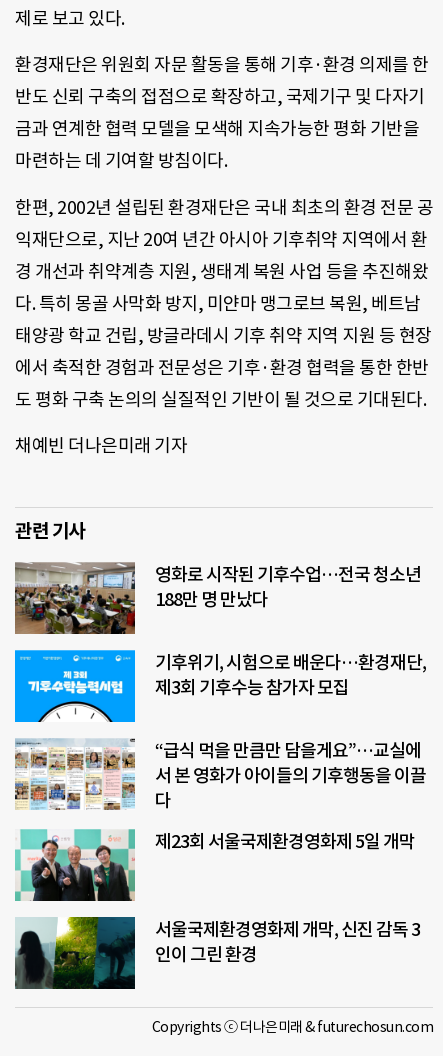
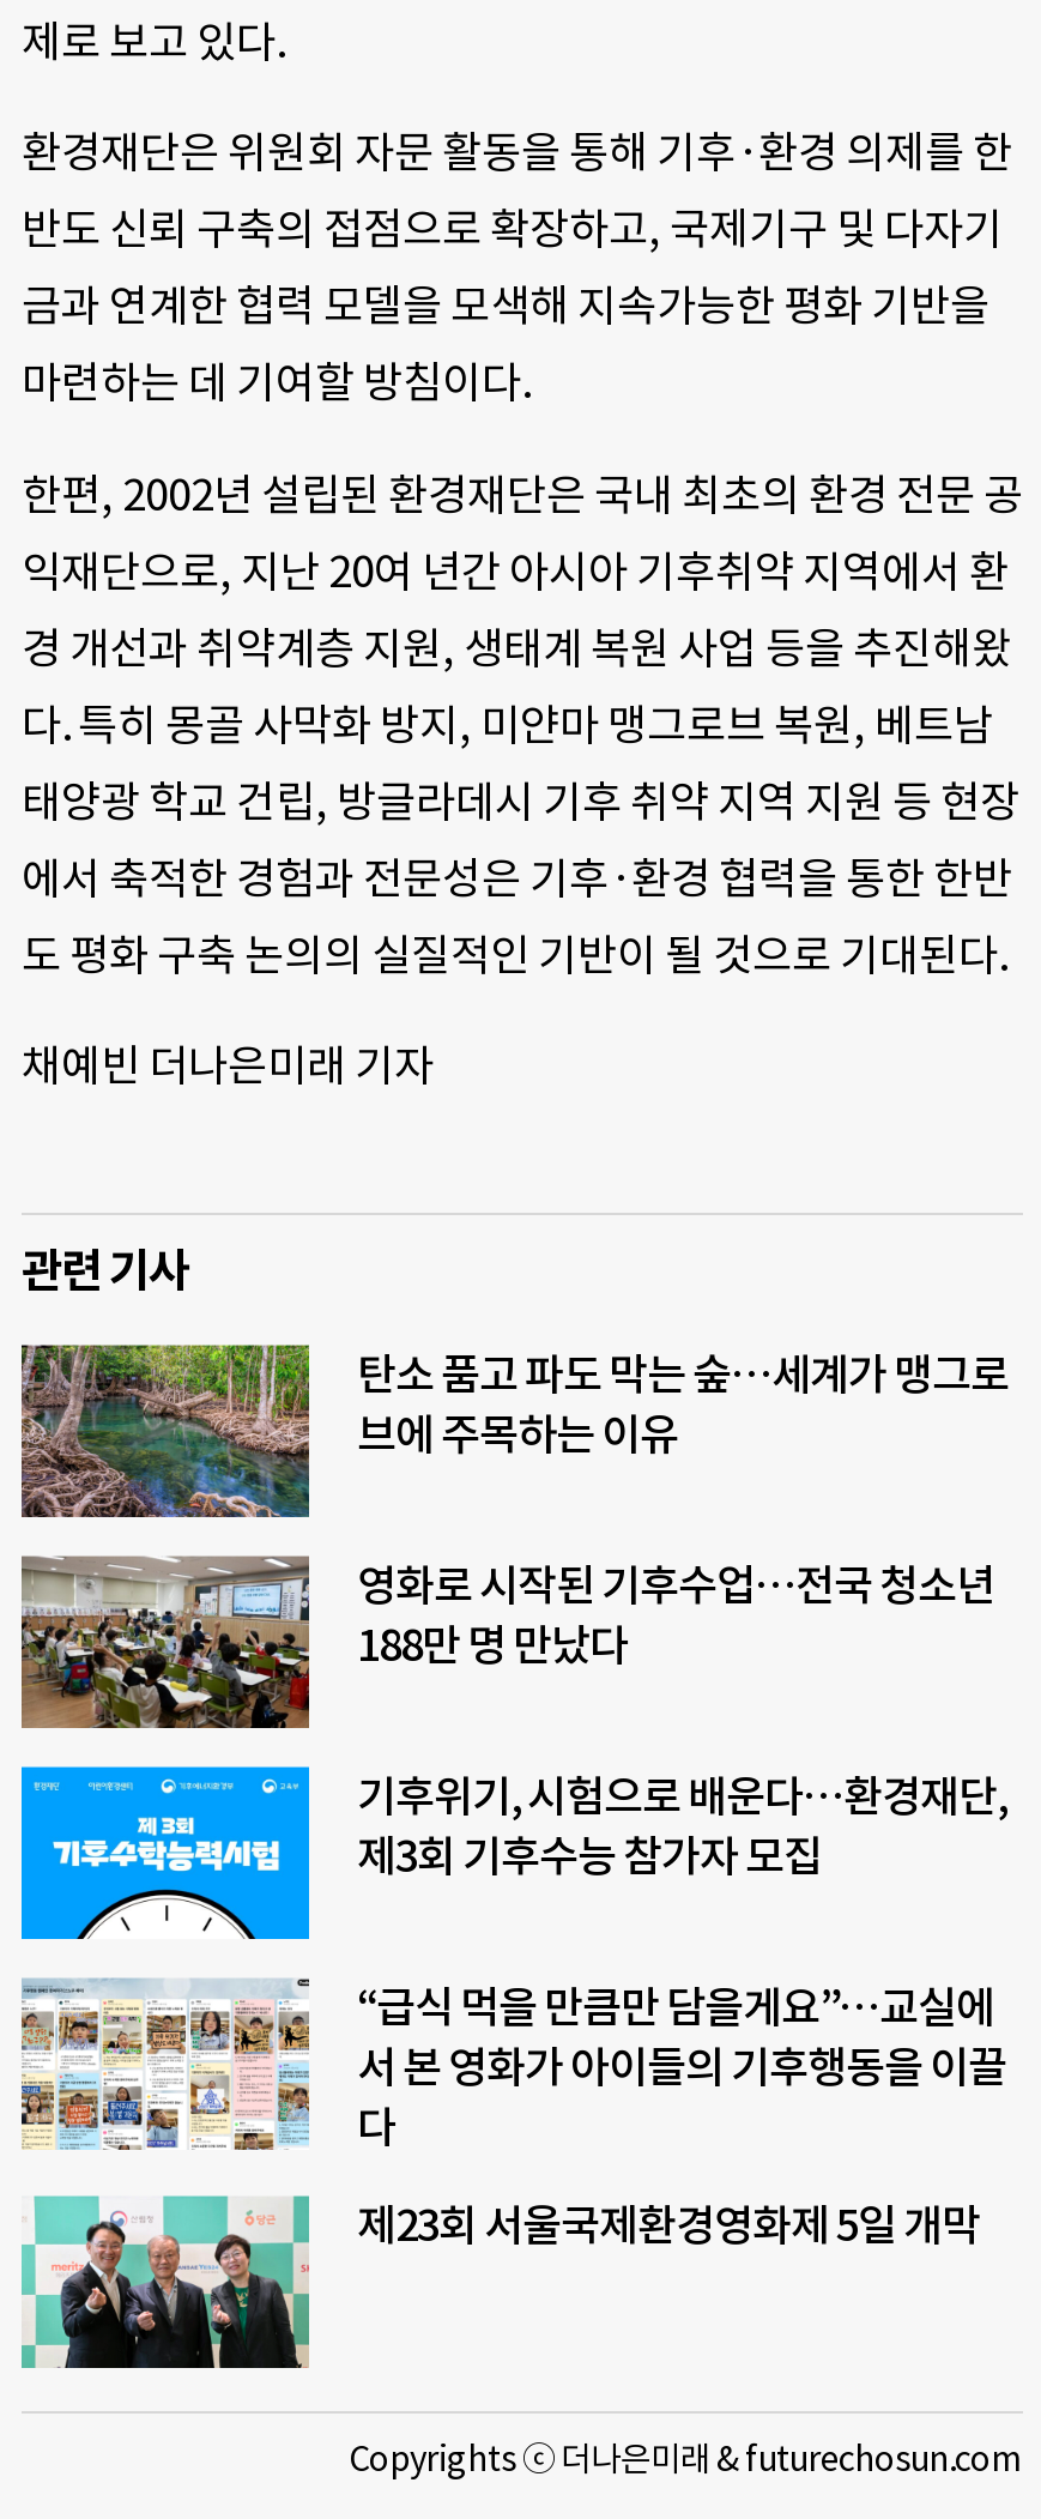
+ [image]
+ 탄소 품고 파도 막는 숲…세계가 맹그로
+ 브에 주목하는 이유

moved down: [image] | 영화로 시작된 기후수업…전국 청소년 | 188만 명 만났다 | ... | 다 | 제23회 서울국제환경영화제 5일 개막

moved down: [image]

- [image]
- 서울국제환경영화제 개막, 신진 감독 3
- 인이 그린 환경
